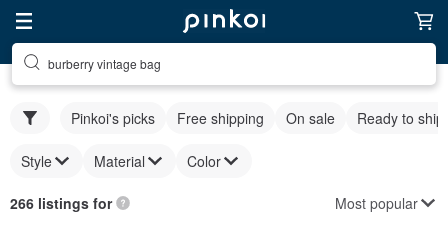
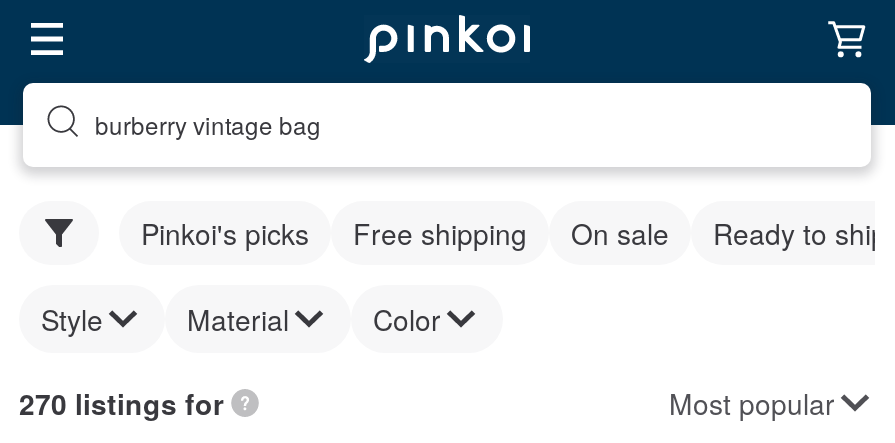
- 266 listings for
+ 270 listings for
